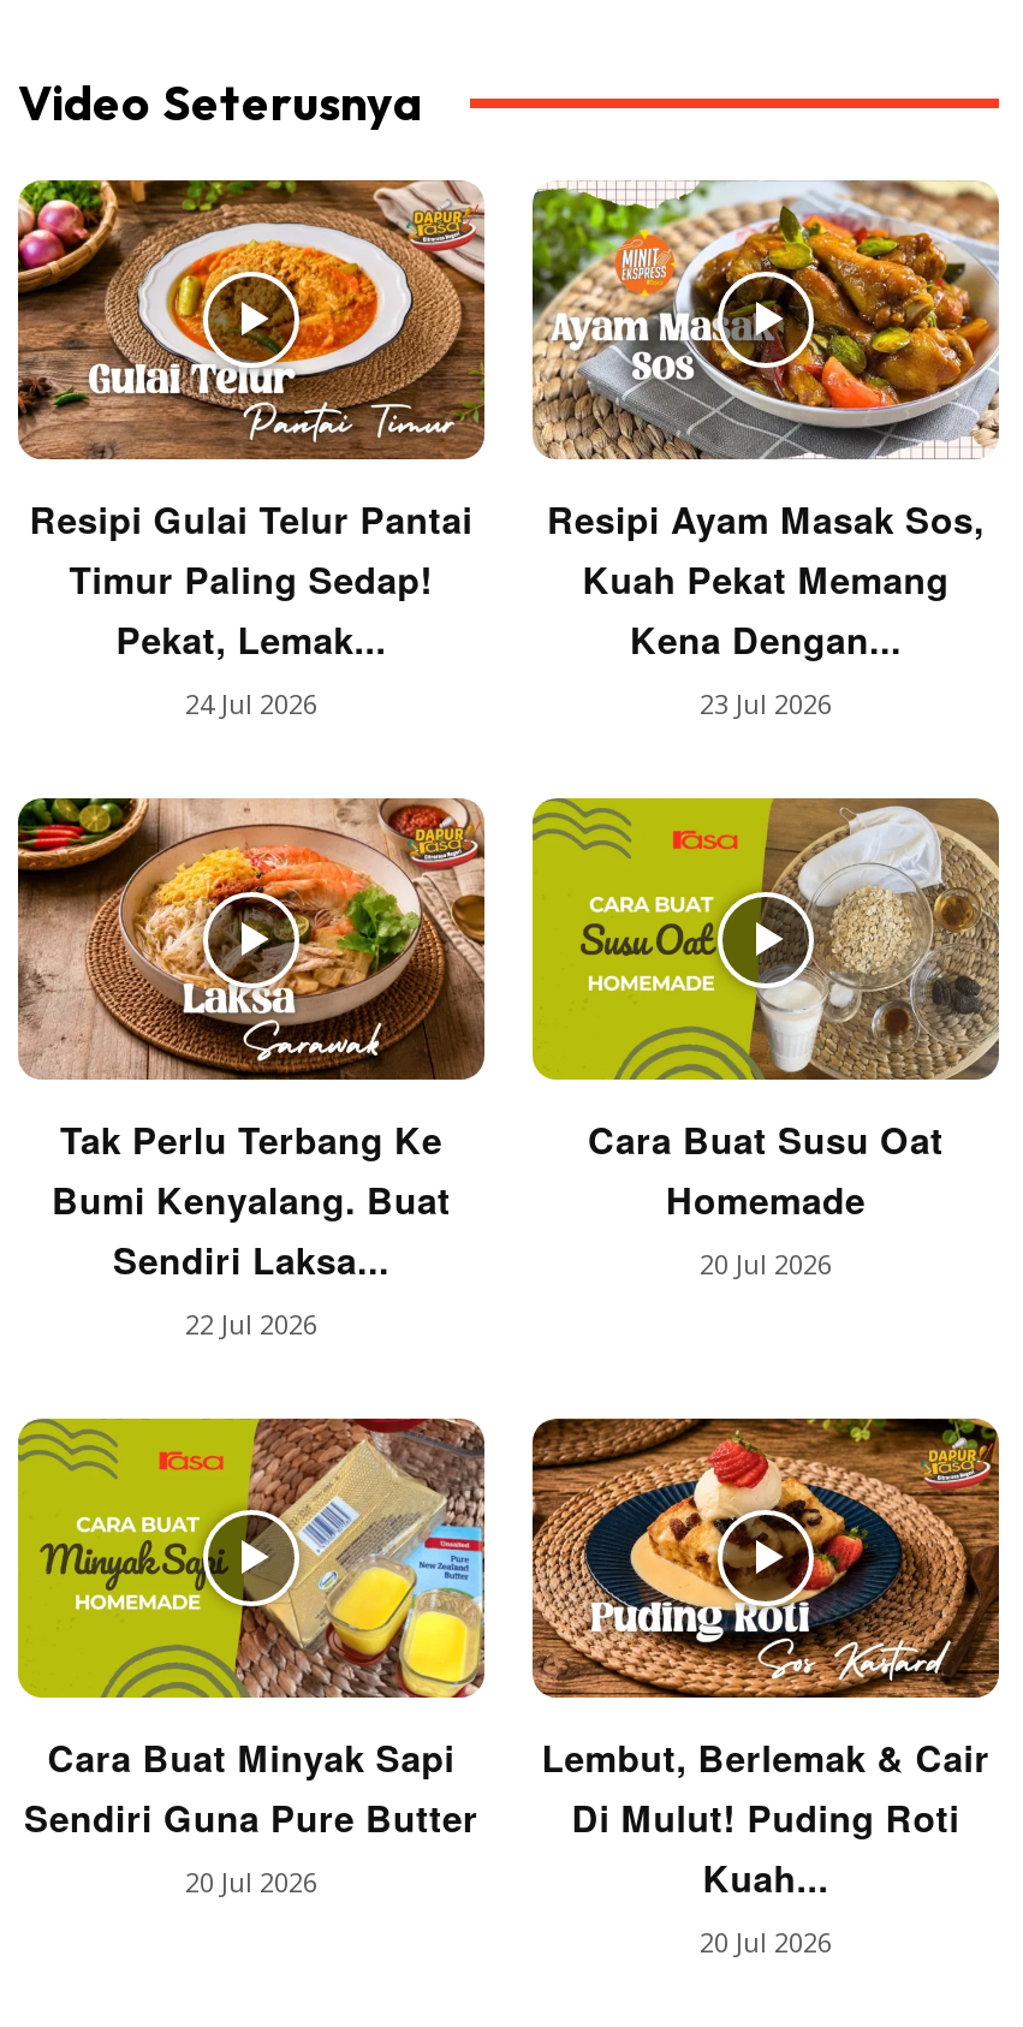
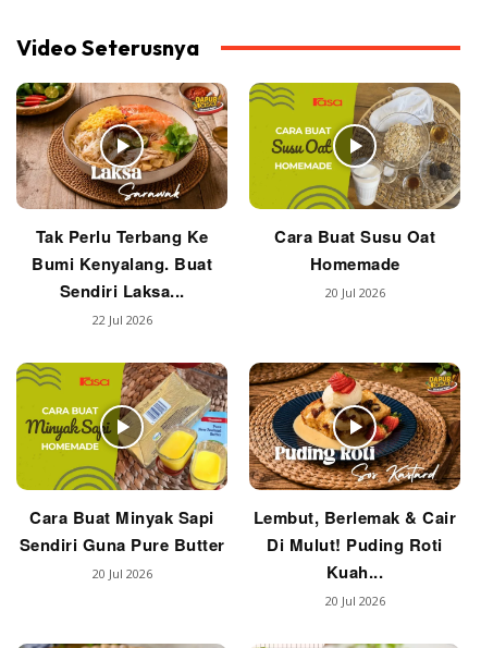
- [image]
- Resipi Gulai Telur Pantai
- Timur Paling Sedap!
- Pekat, Lemak...
- 24 Jul 2026

- [image]
- Resipi Ayam Masak Sos,
- Kuah Pekat Memang
- Kena Dengan...
- 23 Jul 2026
